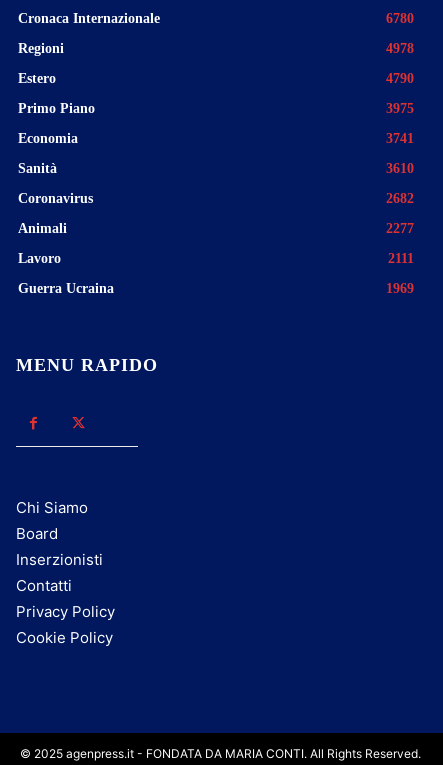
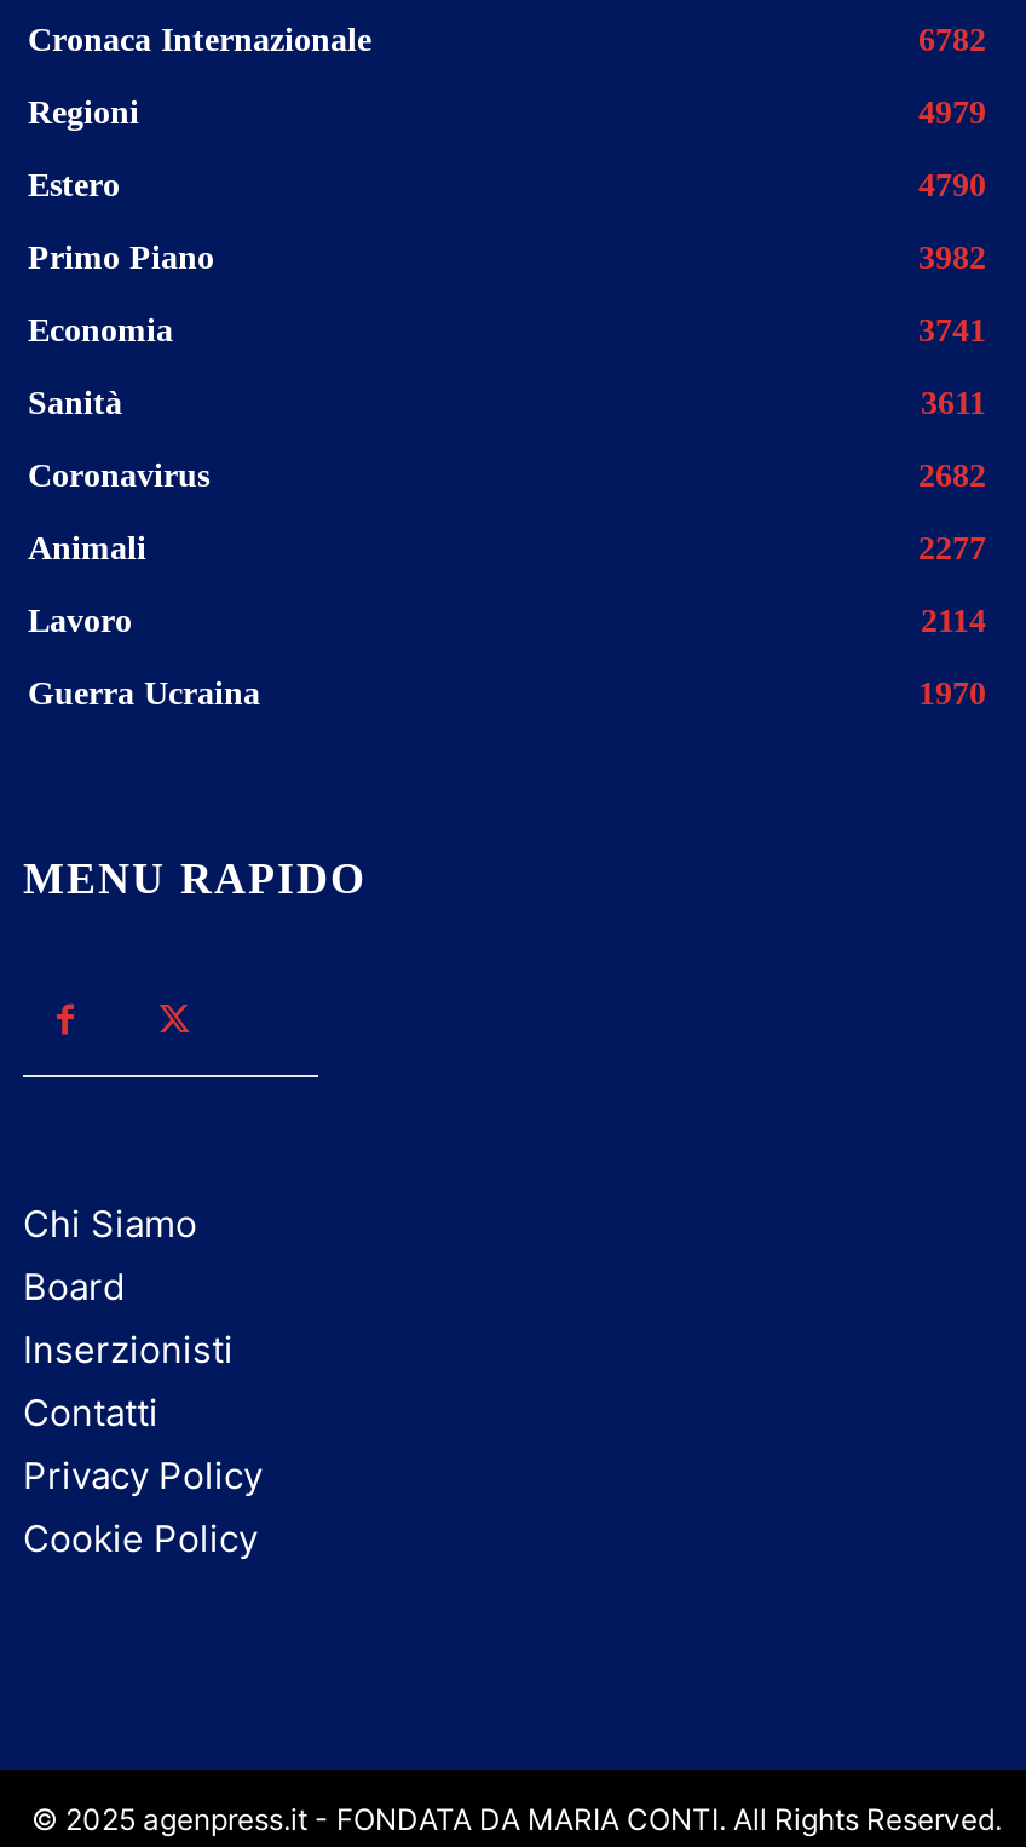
- 6780
+ 6782

- 4978
+ 4979

- 3975
+ 3982

- 3610
+ 3611

- 2111
+ 2114

- 1969
+ 1970
